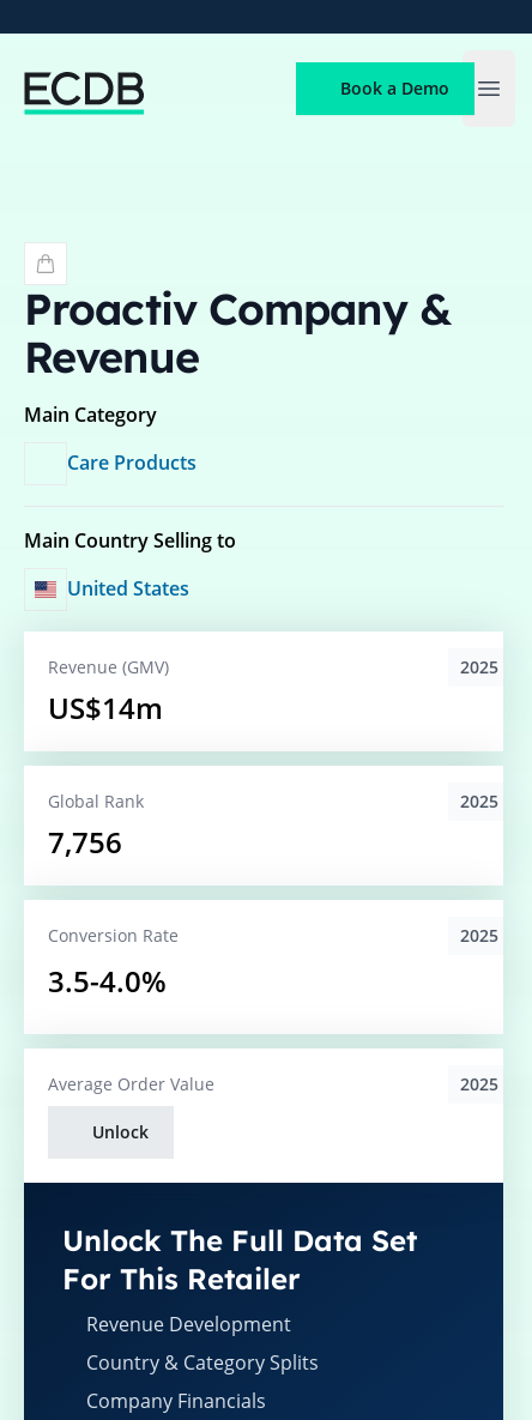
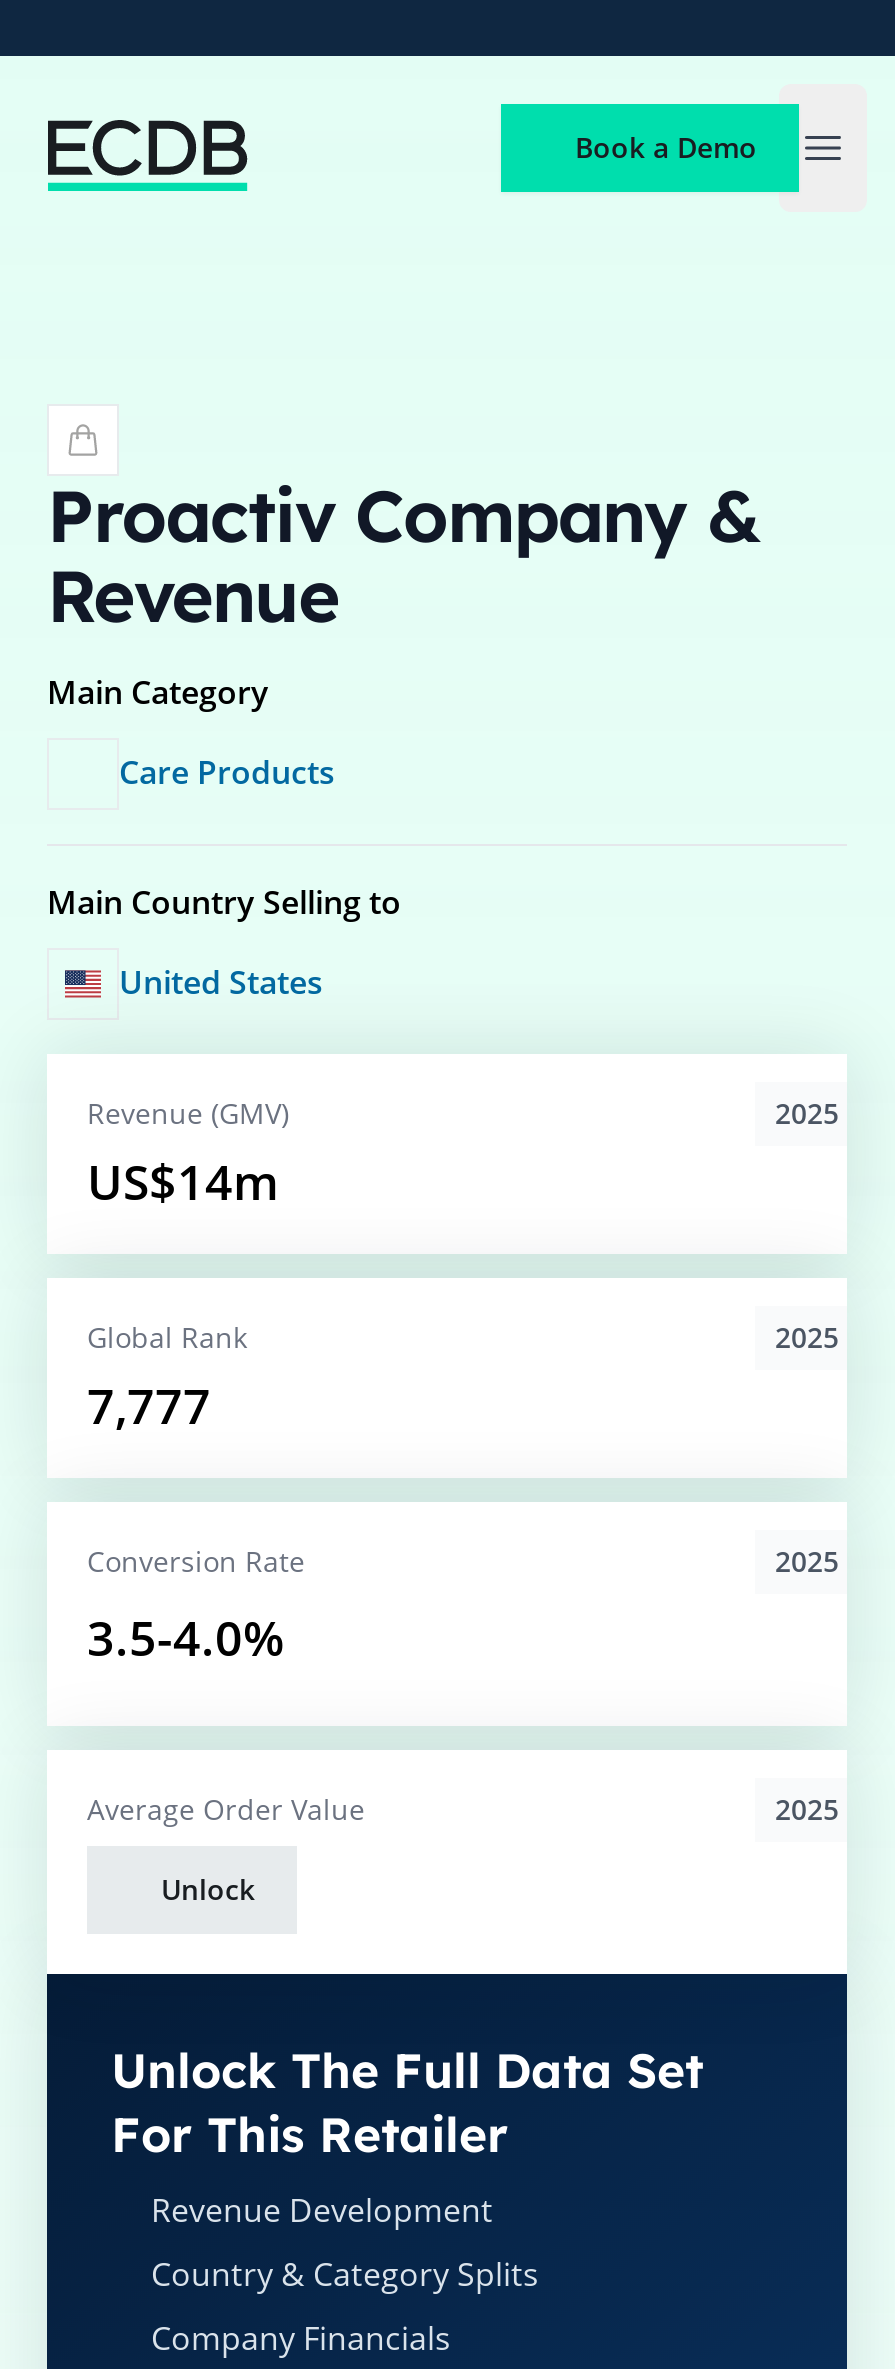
- 7,756
+ 7,777
